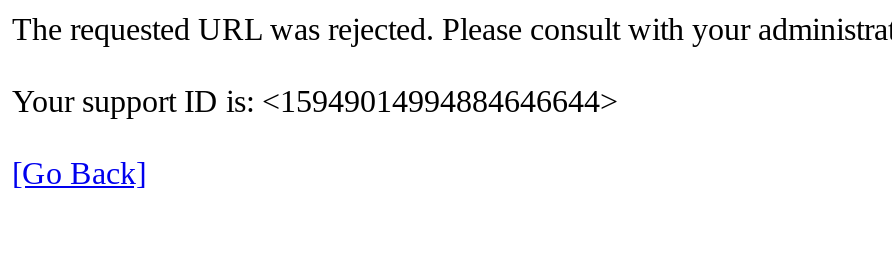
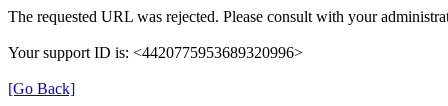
- Your support ID is: <15949014994884646644>
+ Your support ID is: <4420775953689320996>
